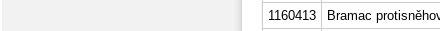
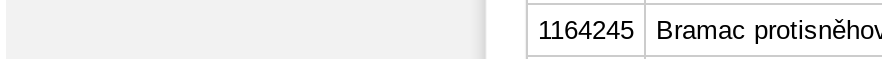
- 1160413
+ 1164245
